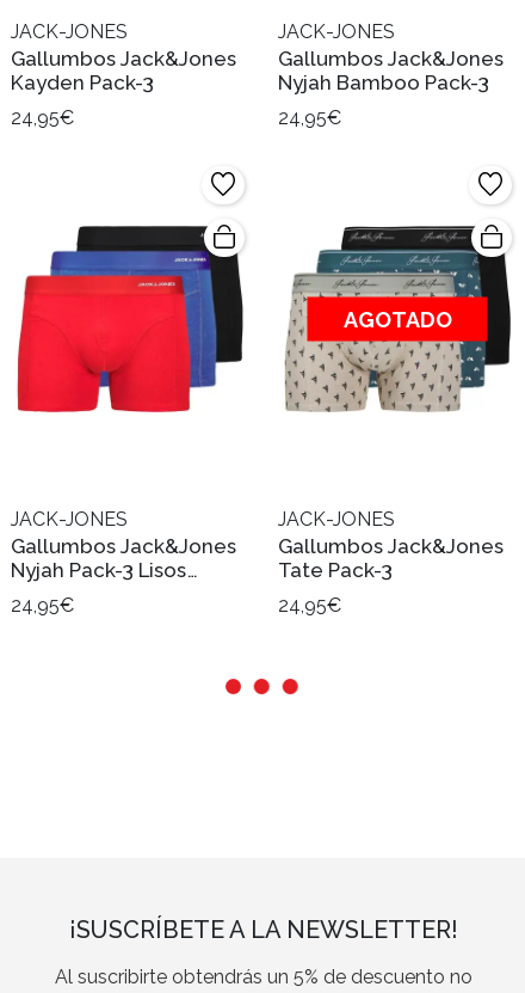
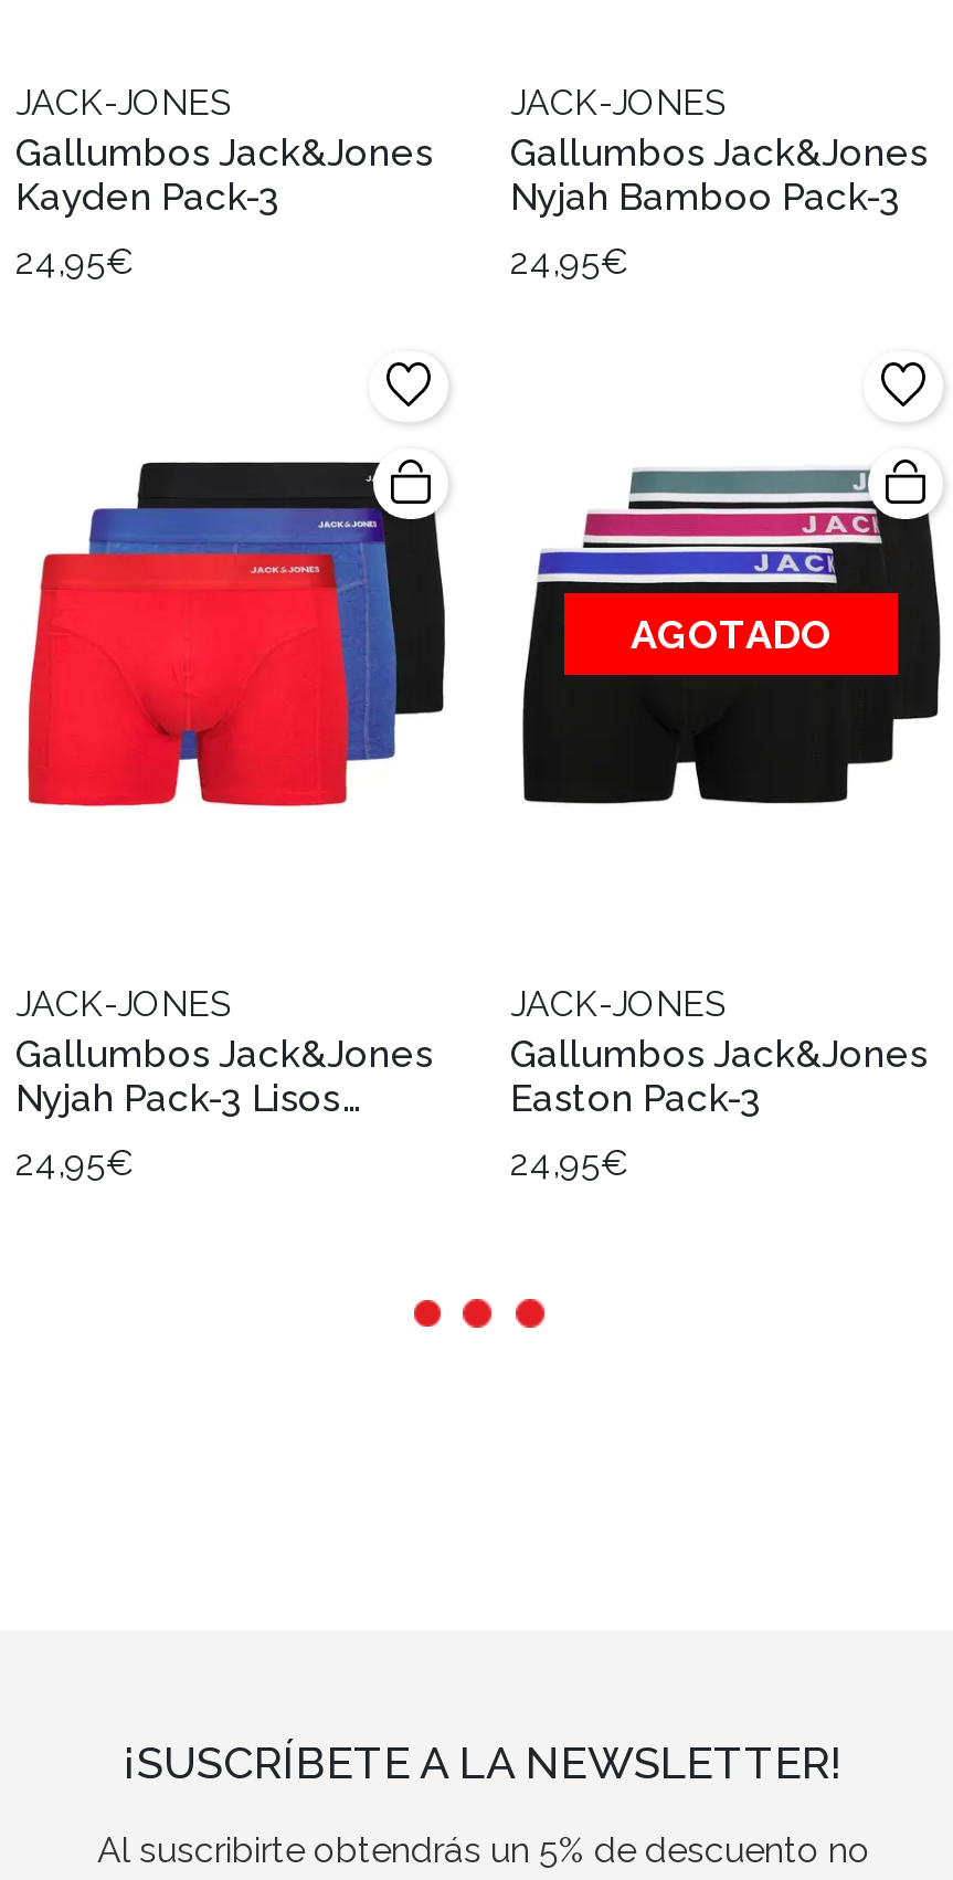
- [image]
+ [image]

- Tate Pack-3
+ Easton Pack-3
